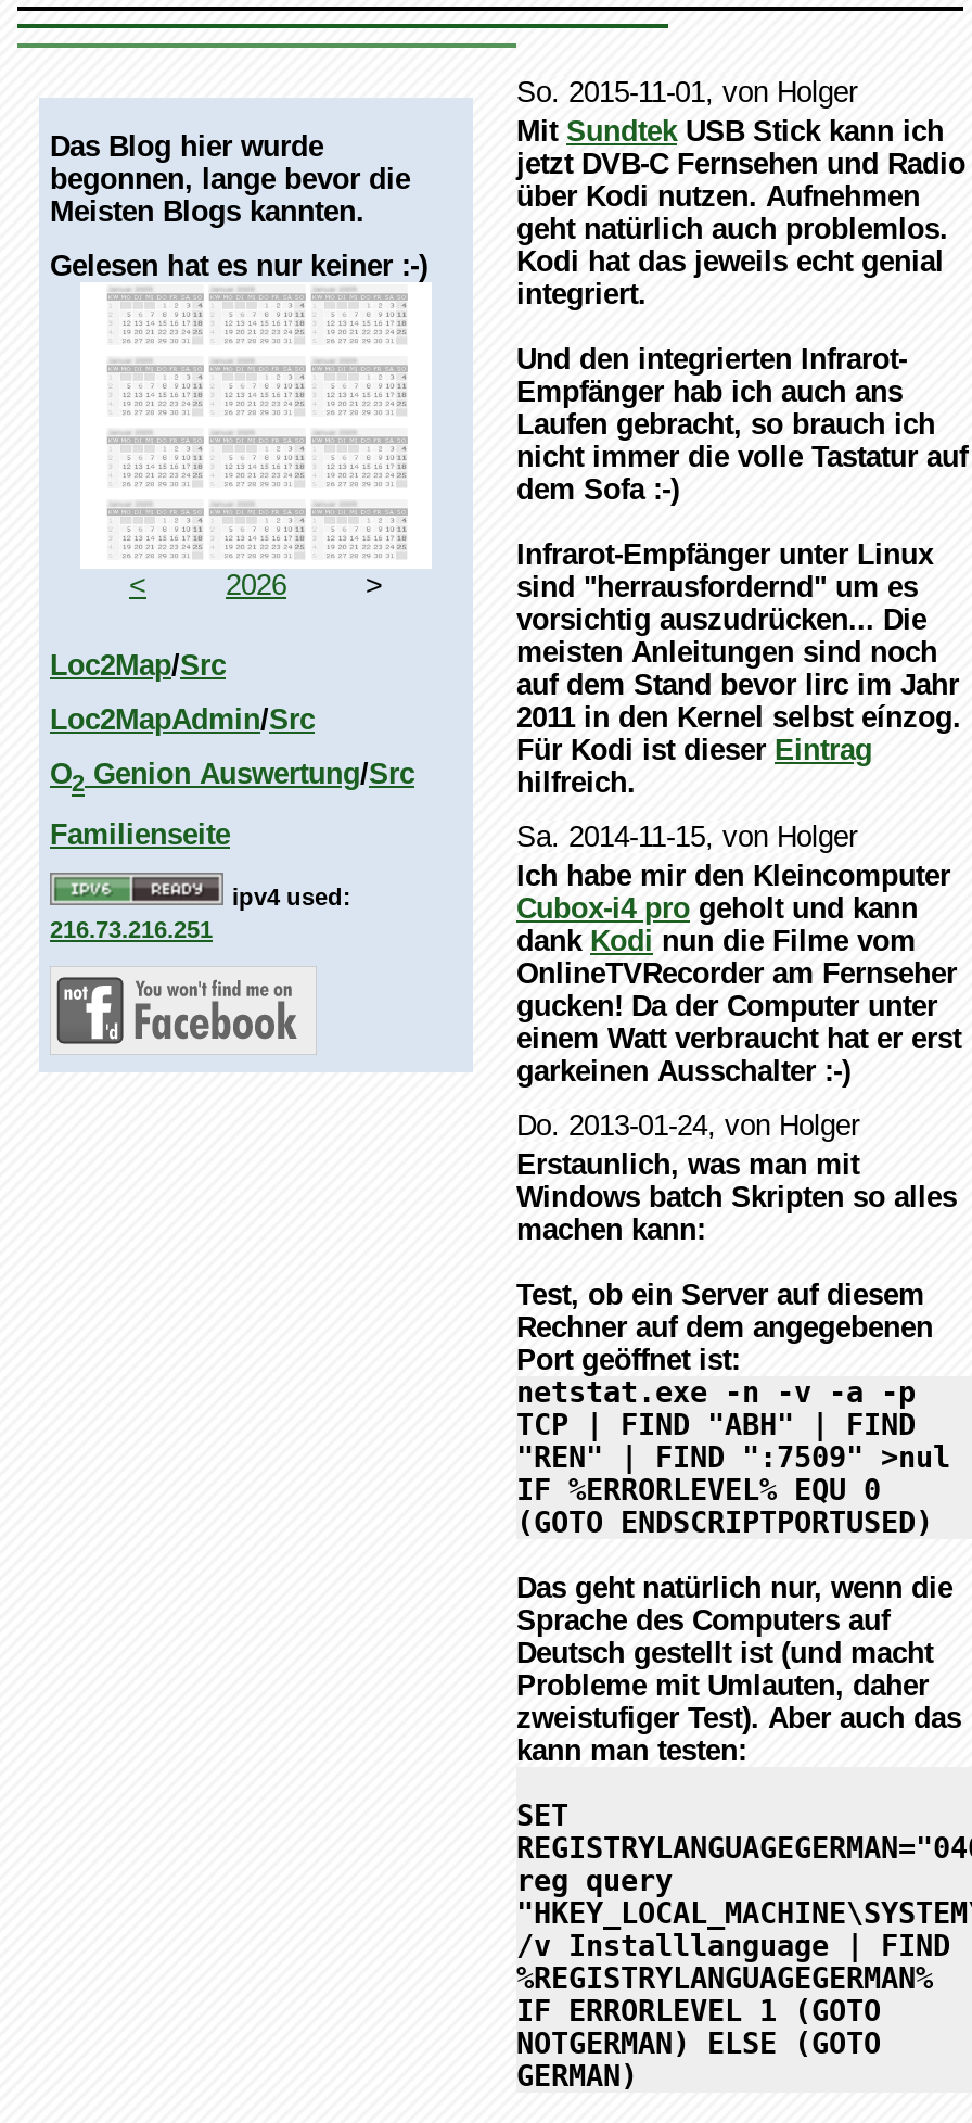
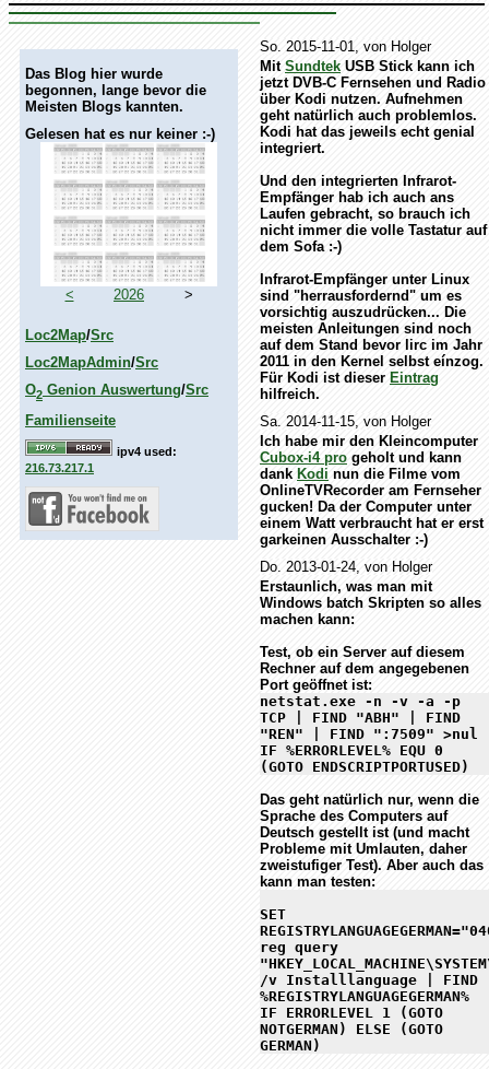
- 216.73.216.251
+ 216.73.217.1
